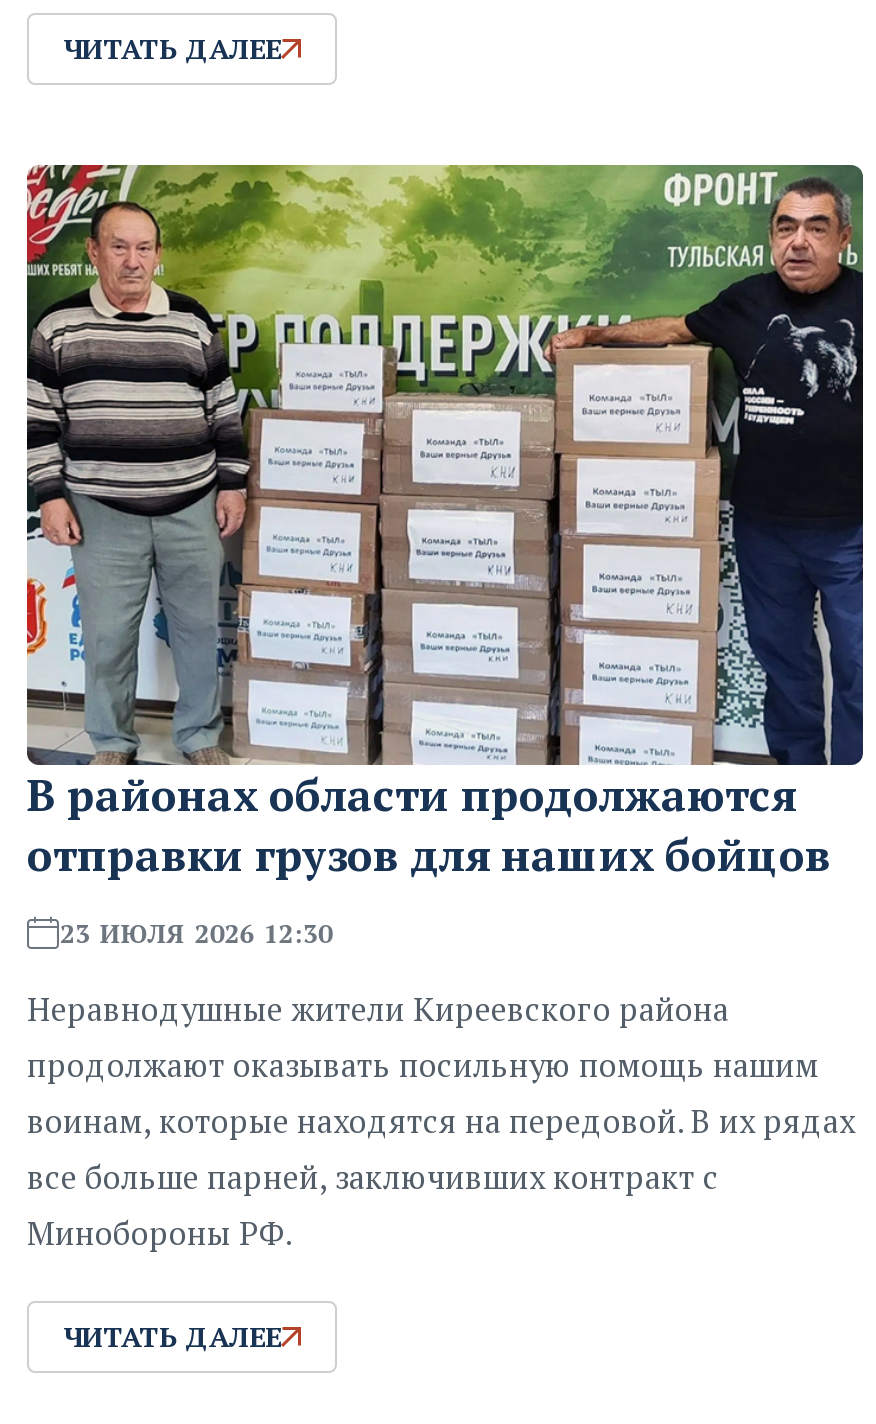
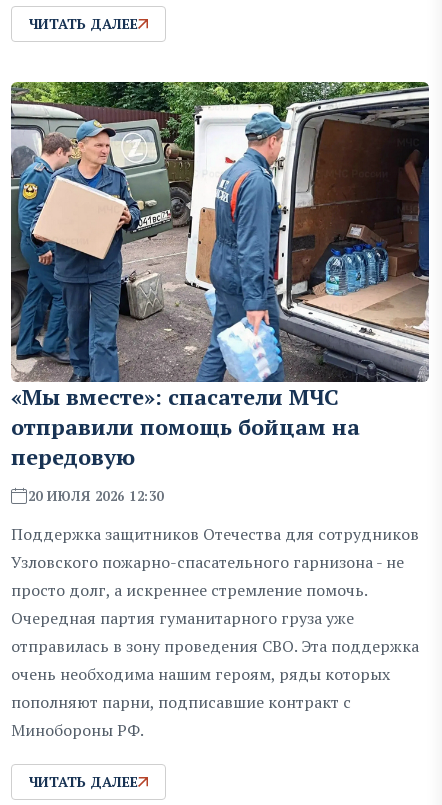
- [image]
- В районах области продолжаются
- отправки грузов для наших бойцов
+ [image]
+ «Мы вместе»: спасатели МЧС
+ отправили помощь бойцам на
+ передовую

- 23 ИЮЛЯ 2026 12:30
+ 20 ИЮЛЯ 2026 12:30

- Неравнодушные жители Киреевского района
- продолжают оказывать посильную помощь нашим
- воинам, которые находятся на передовой. В их рядах
- все больше парней, заключивших контракт с
+ Поддержка защитников Отечества для сотрудников
+ Узловского пожарно-спасательного гарнизона - не
+ просто долг, а искреннее стремление помочь.
+ Очередная партия гуманитарного груза уже
+ отправилась в зону проведения СВО. Эта поддержка
+ очень необходима нашим героям, ряды которых
+ пополняют парни, подписавшие контракт с
